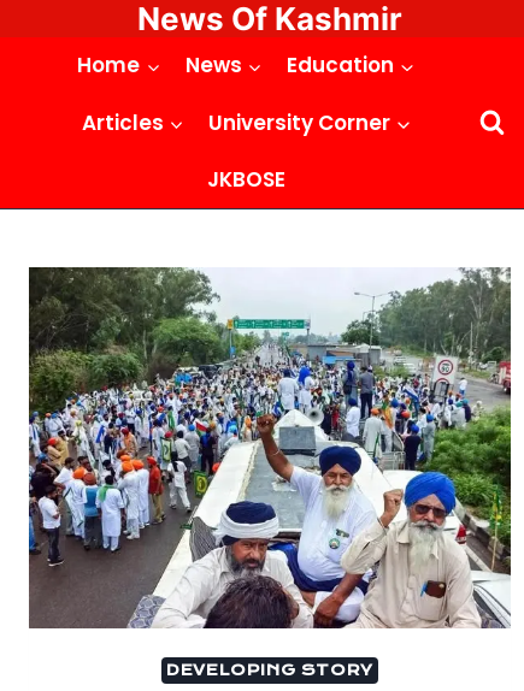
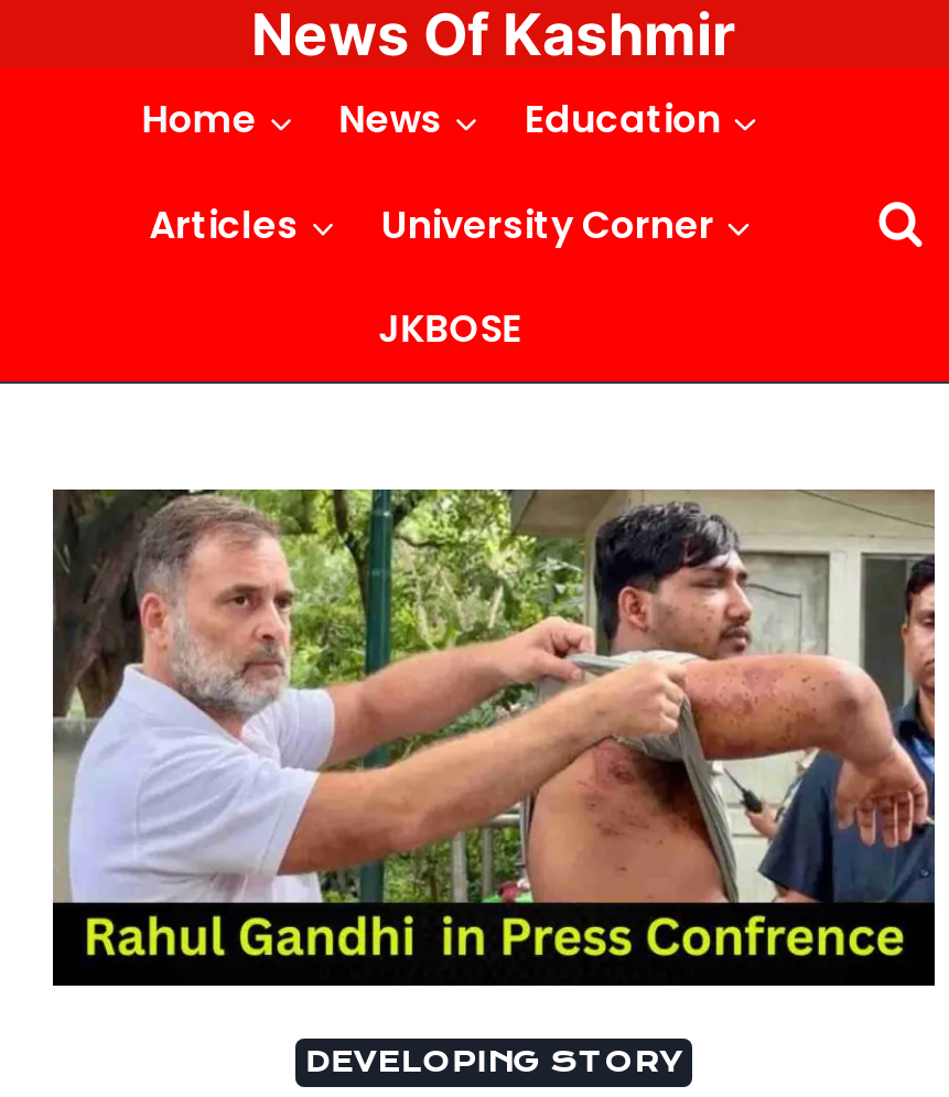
- [image]
+ [image]
